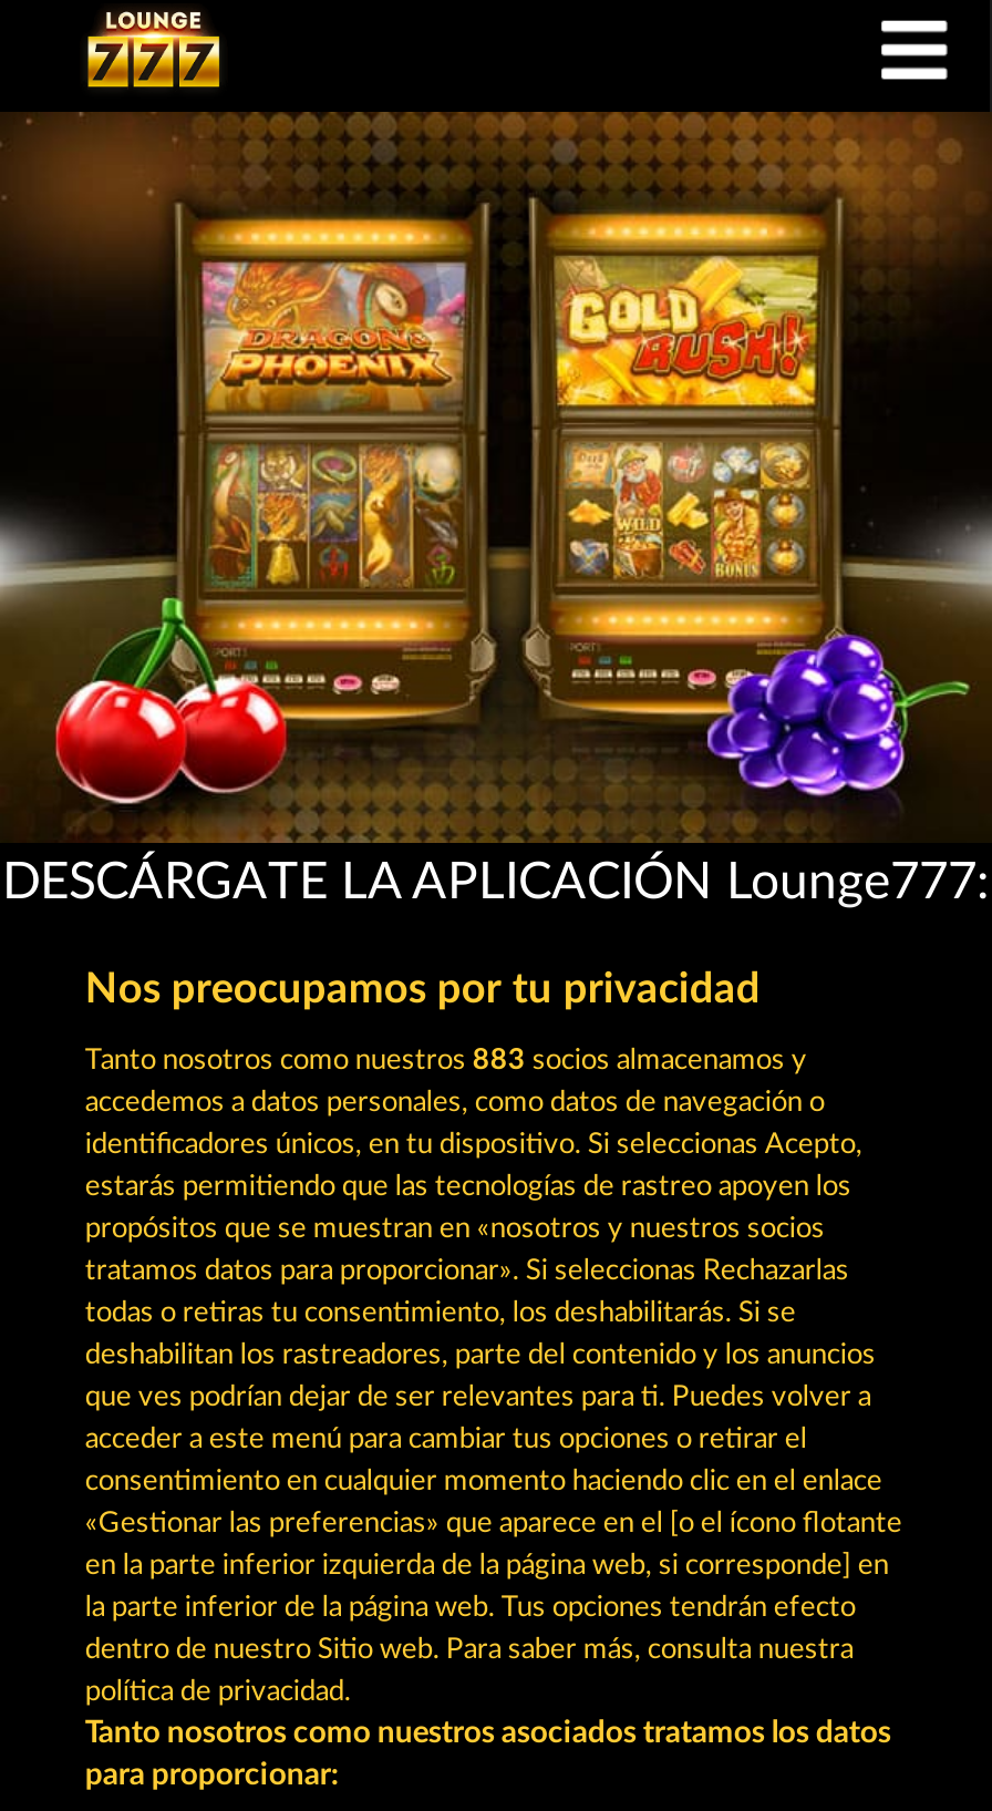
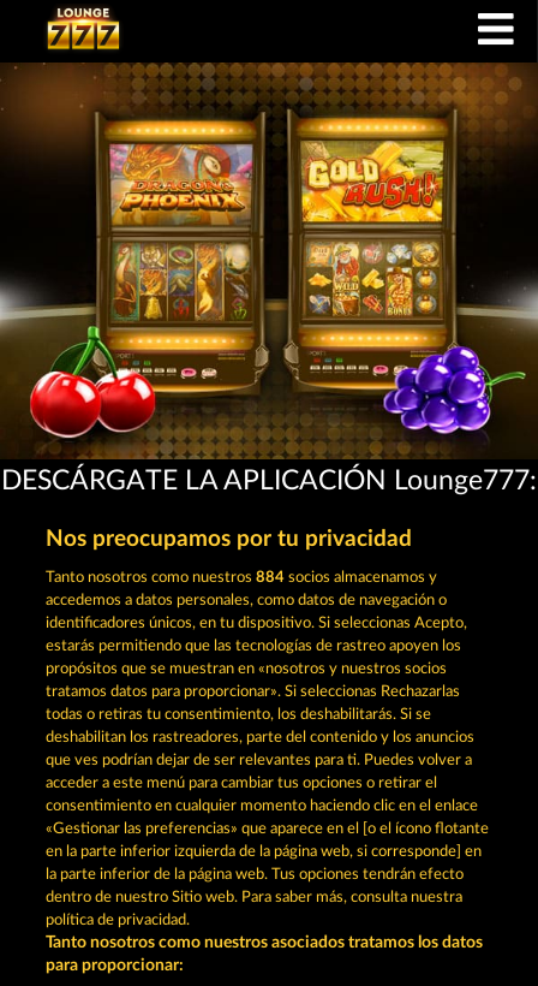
- Tanto nosotros como nuestros 883 socios almacenamos y
+ Tanto nosotros como nuestros 884 socios almacenamos y
